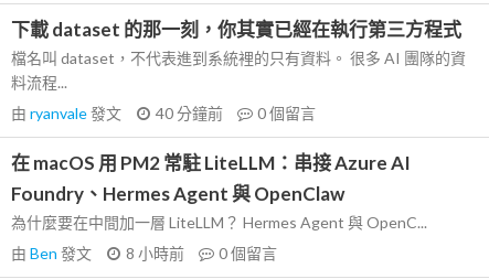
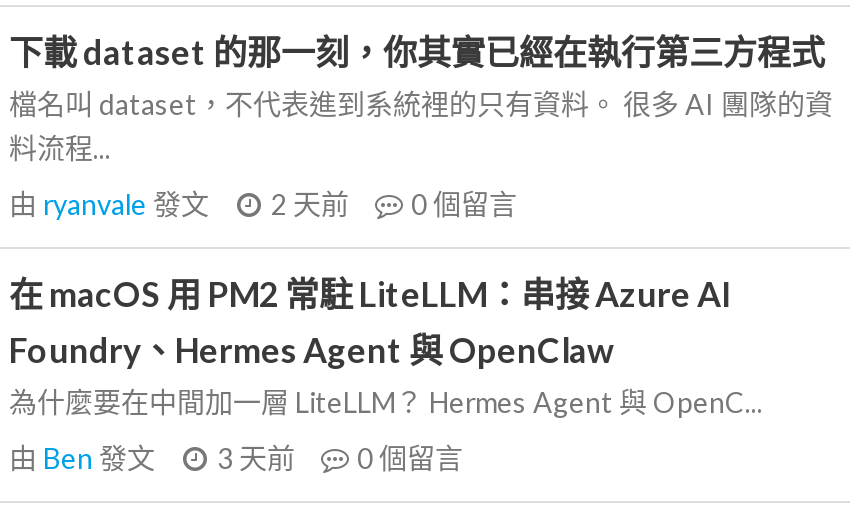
- 由ryanvale發文 40 分鐘前 0個留言
+ 由ryanvale發文 2 天前 0個留言

- 由Ben發文 8 小時前 0個留言
+ 由Ben發文 3 天前 0個留言
